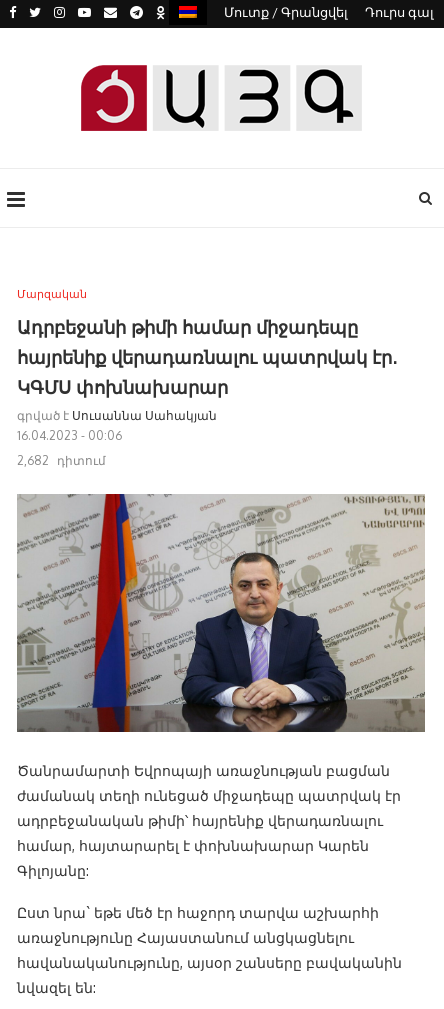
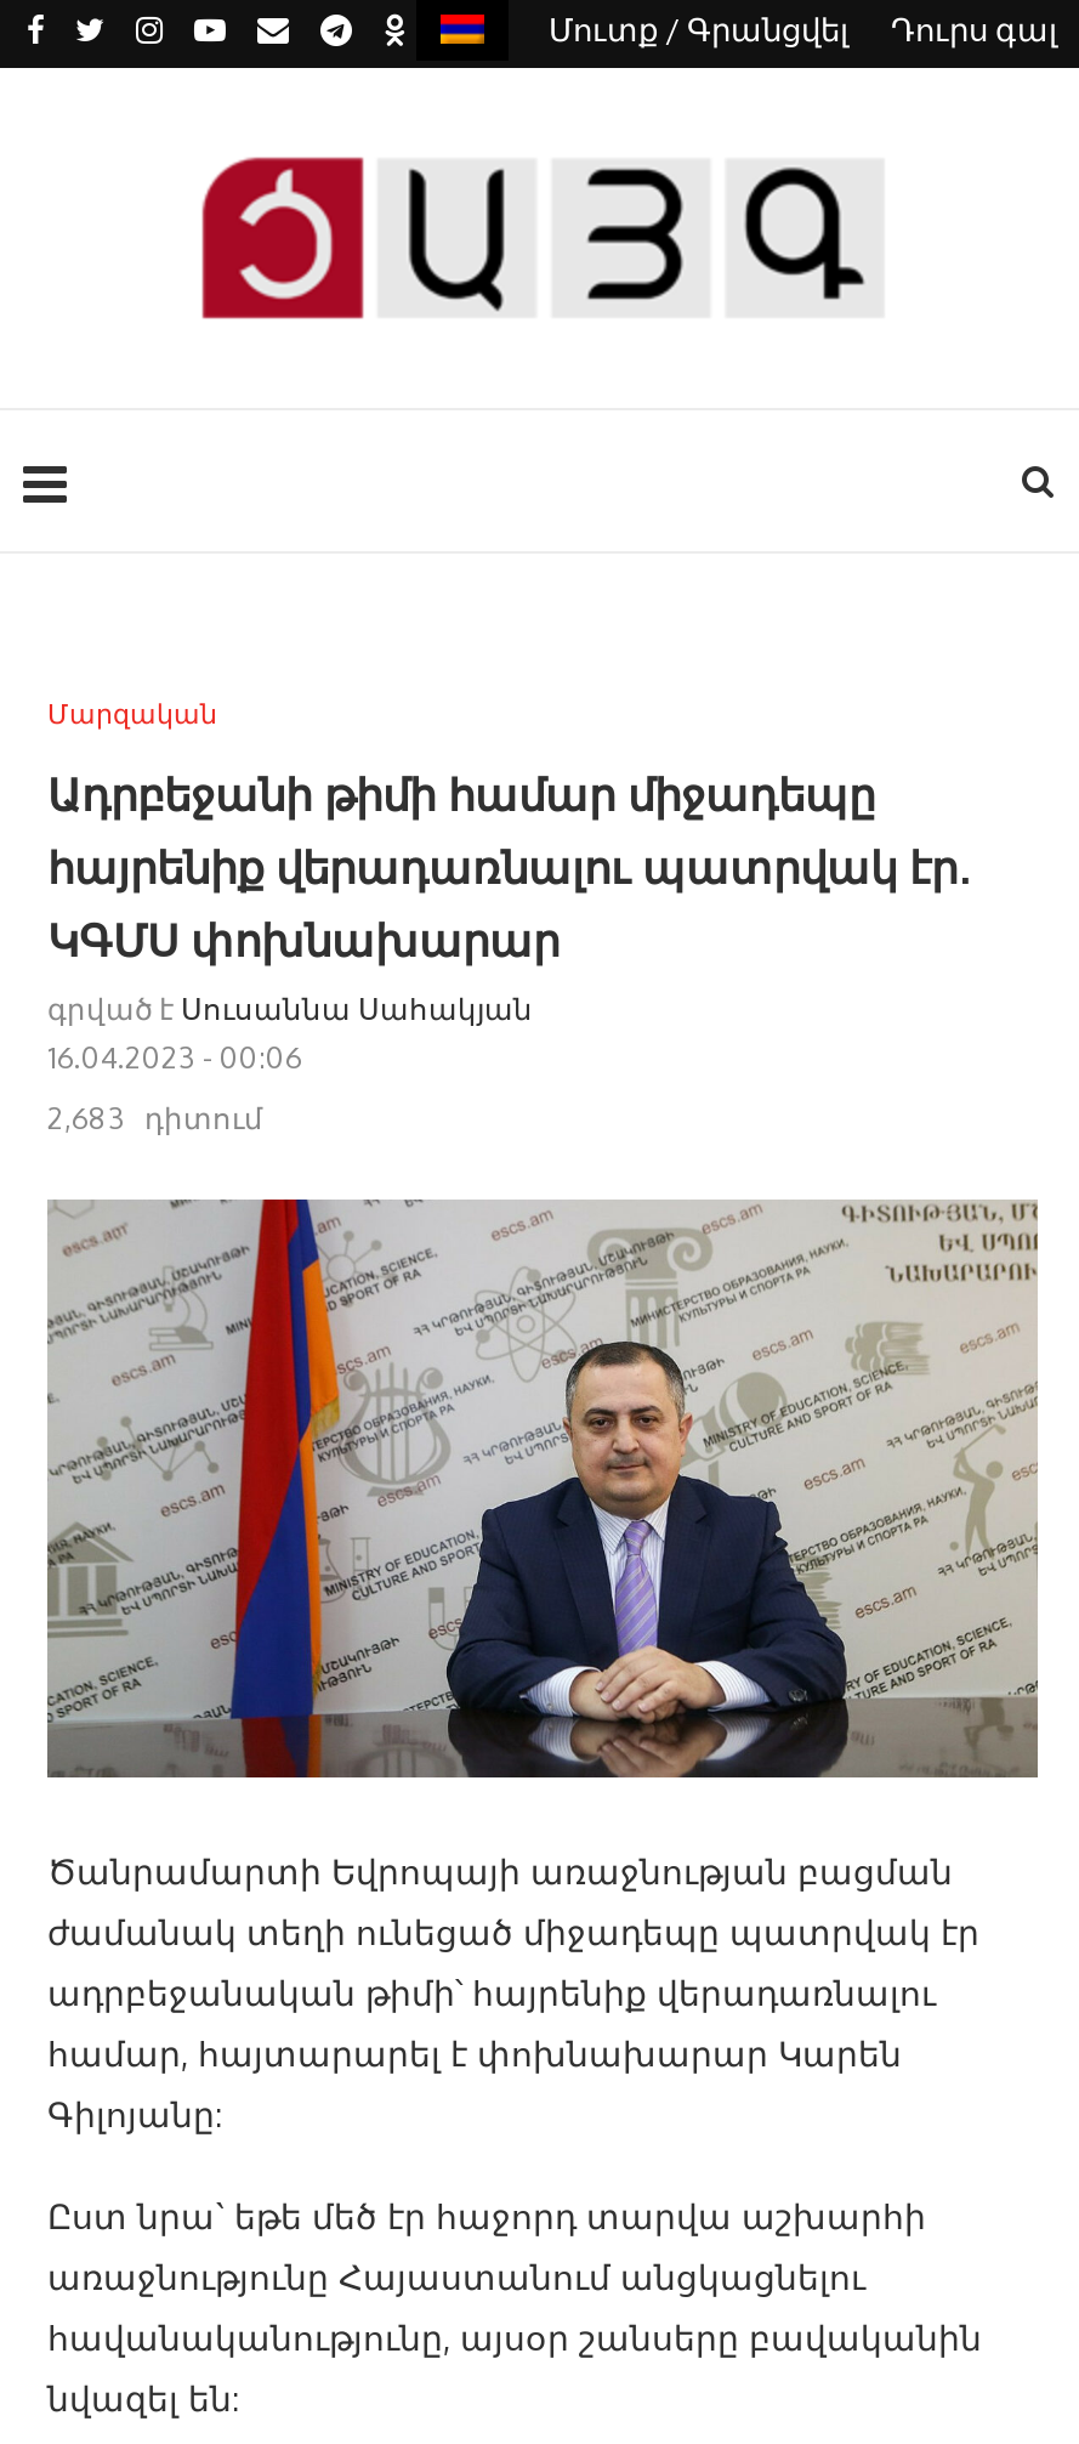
- 2,682 դիտում
+ 2,683 դիտում
